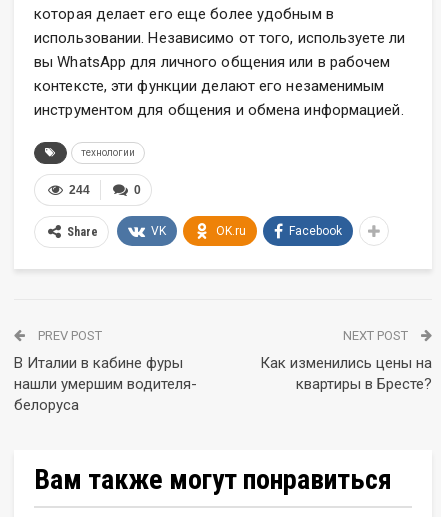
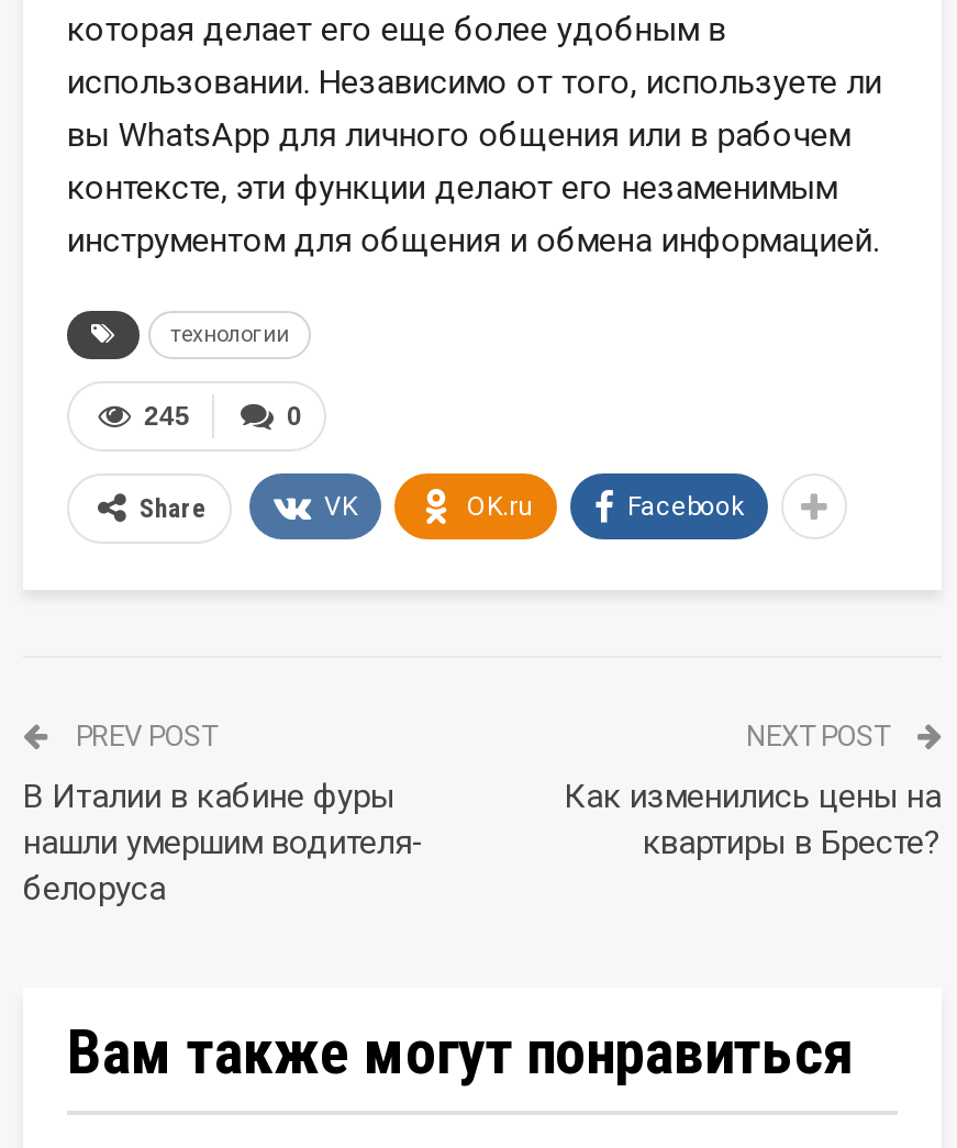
- 244
+ 245
